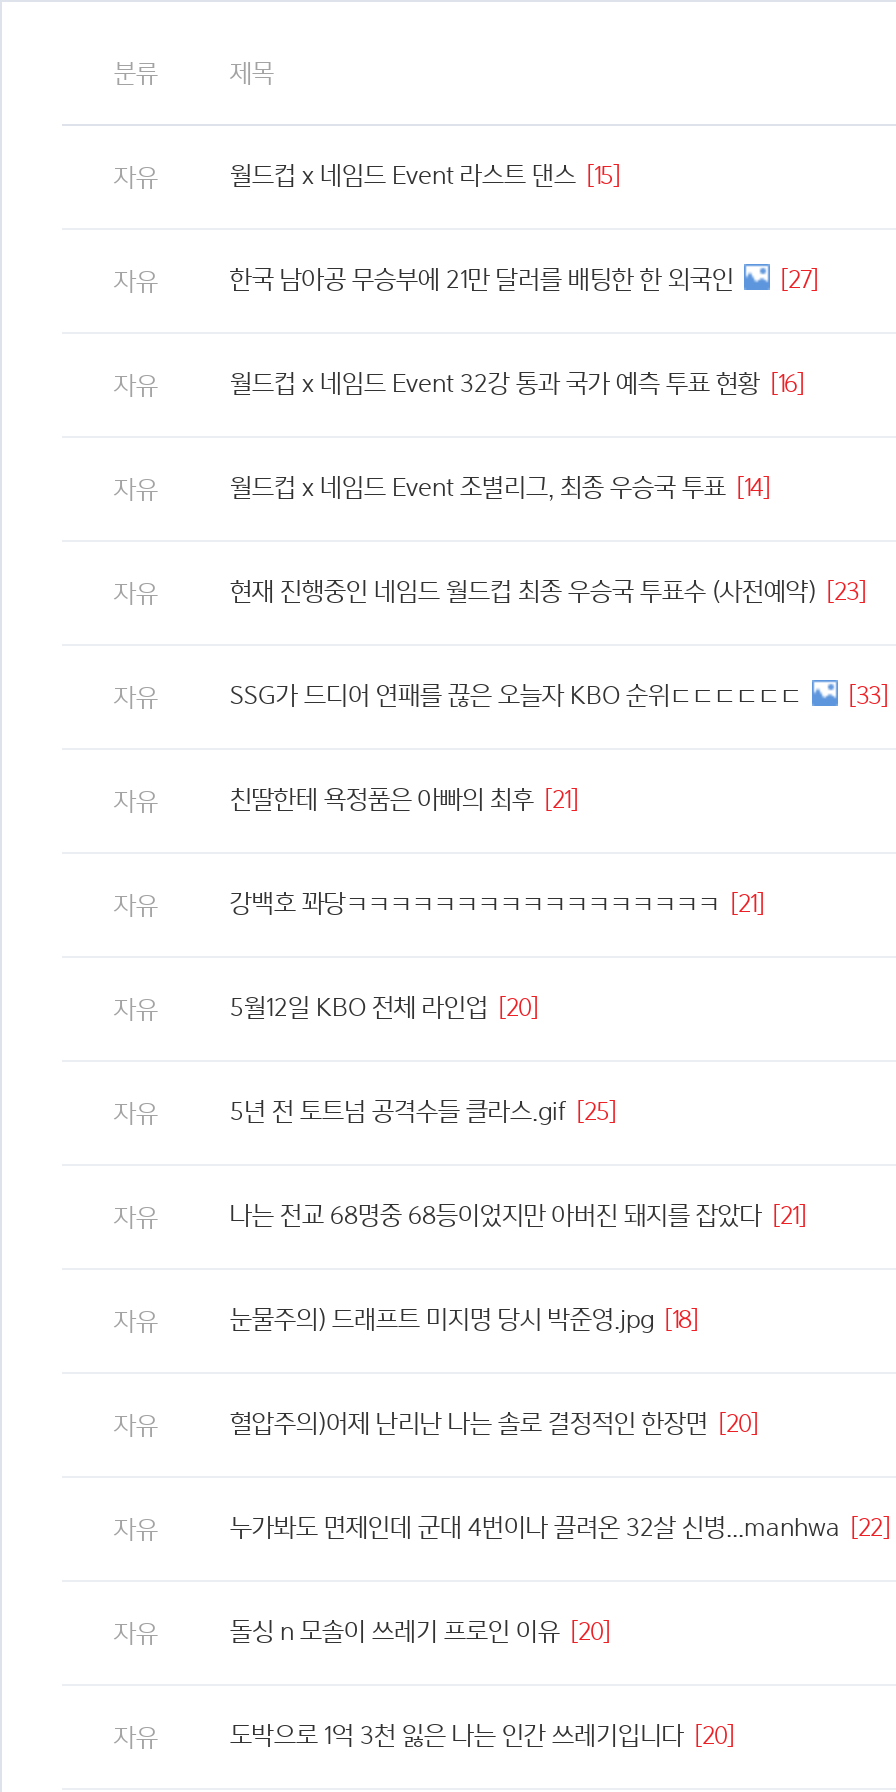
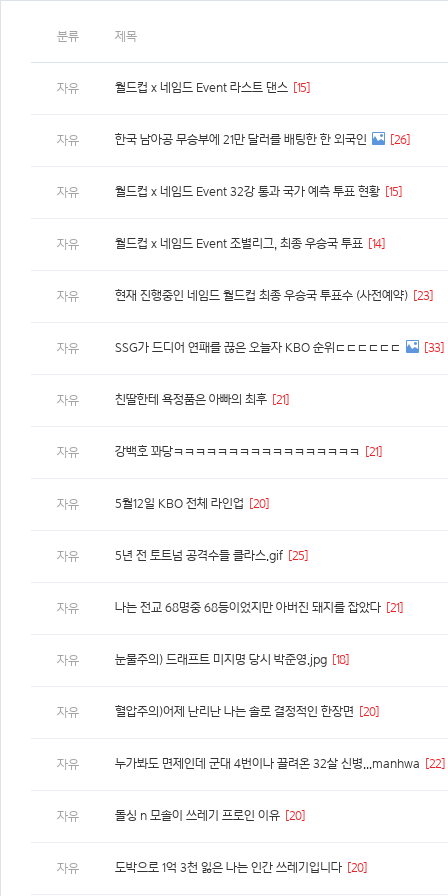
- 한국 남아공 무승부에 21만 달러를 배팅한 한 외국인 [27]
+ 한국 남아공 무승부에 21만 달러를 배팅한 한 외국인 [26]

- 월드컵 x 네임드 Event 32강 통과 국가 예측 투표 현황 [16]
+ 월드컵 x 네임드 Event 32강 통과 국가 예측 투표 현황 [15]
